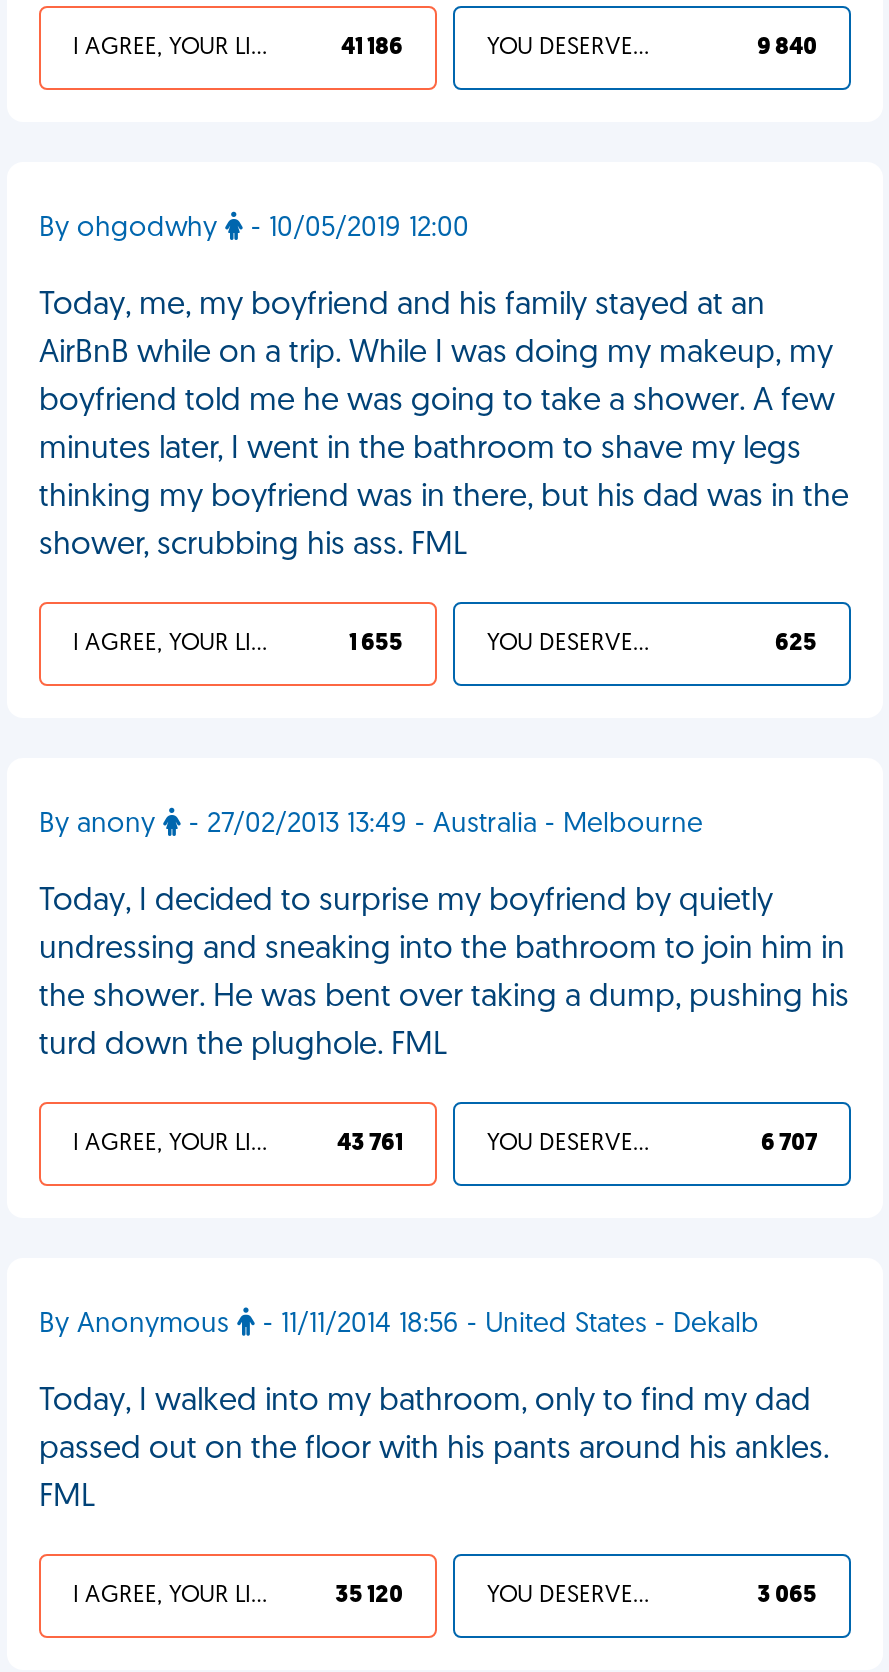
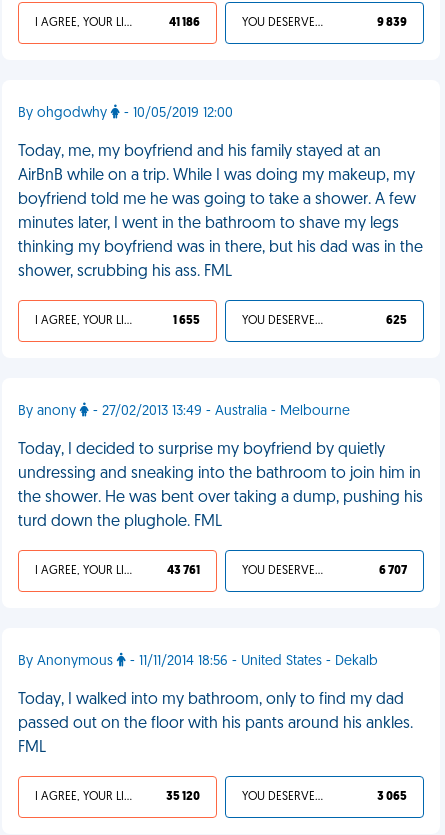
- 9 840
+ 9 839
